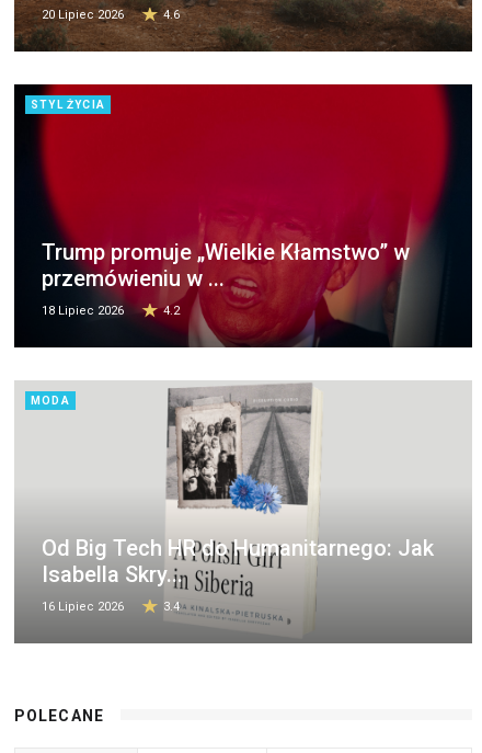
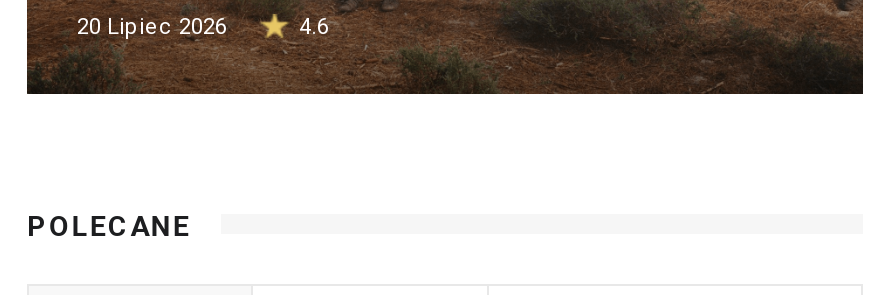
- [image]
- STYL ŻYCIA

- Trump promuje „Wielkie Kłamstwo” w
- przemówieniu w ...
- 18 Lipiec 2026
- 4.2

- [image]
- MODA

- Od Big Tech HR do Humanitarnego: Jak
- Isabella Skry...
- 16 Lipiec 2026
- 3.4
